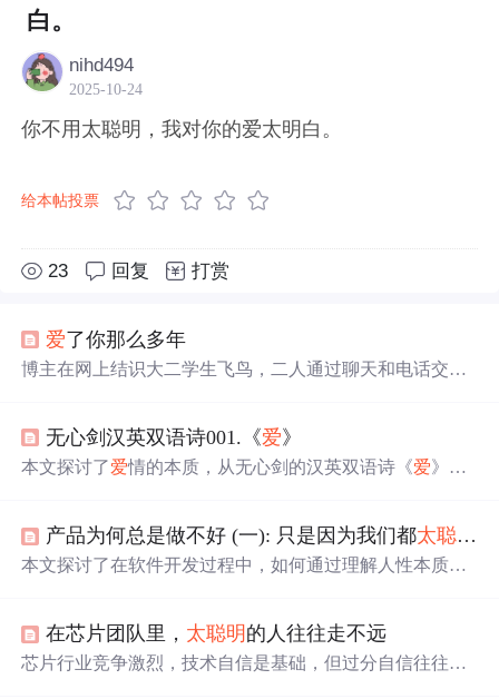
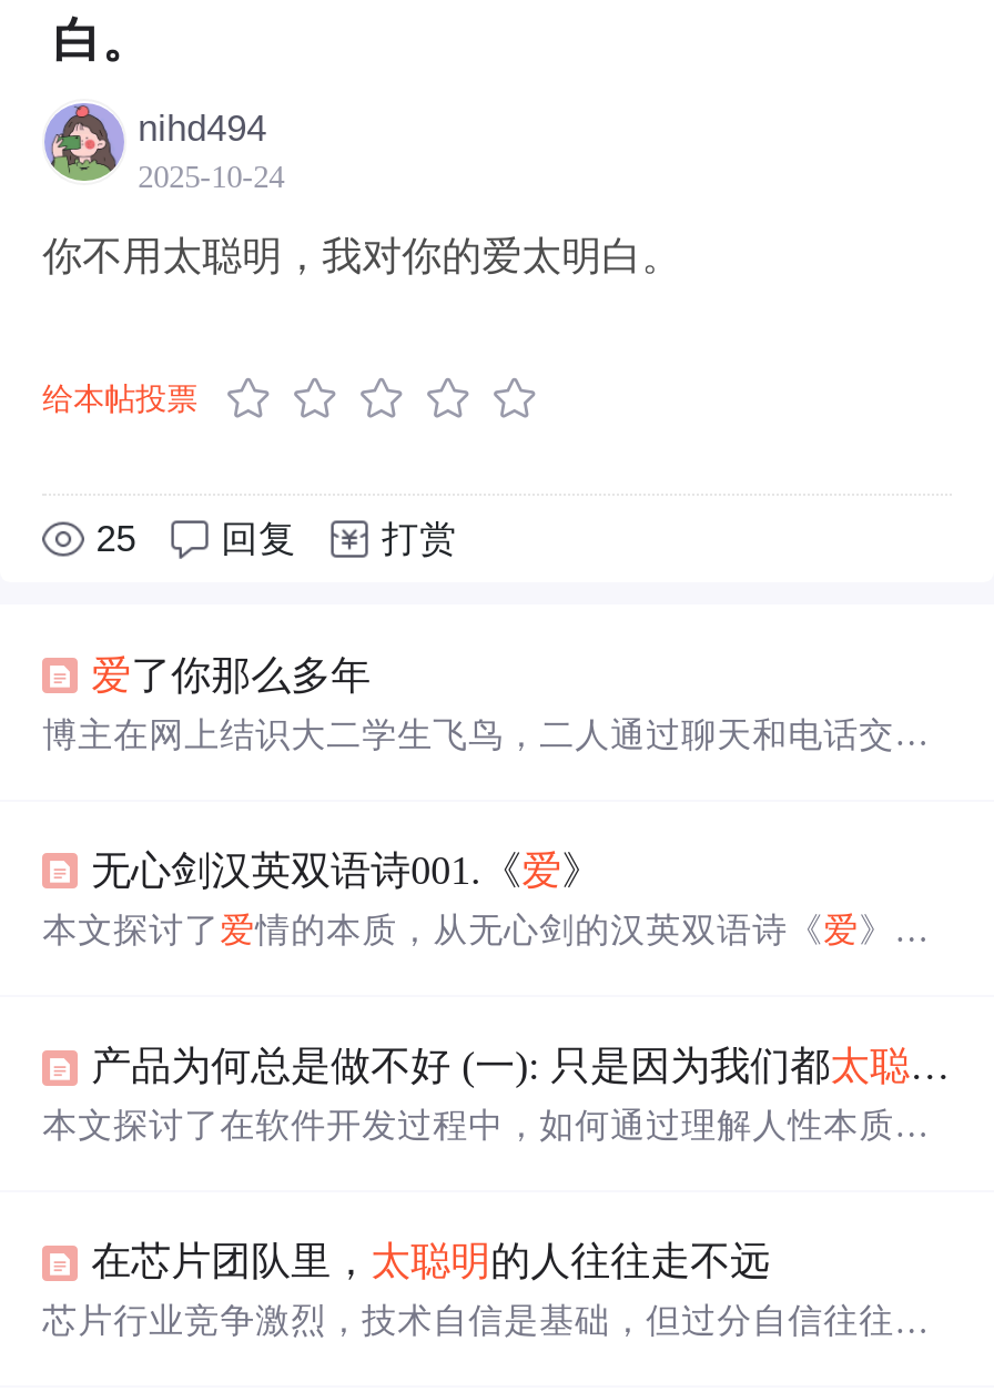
- 23
+ 25
